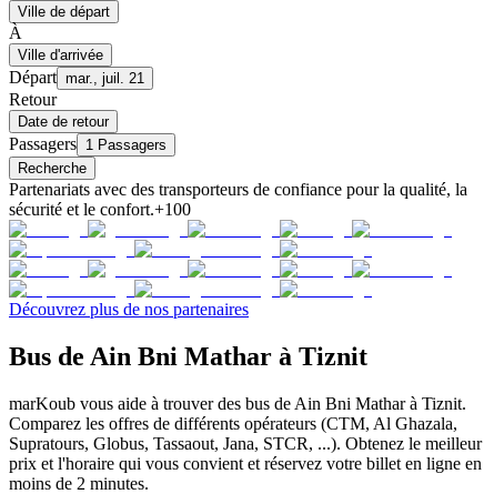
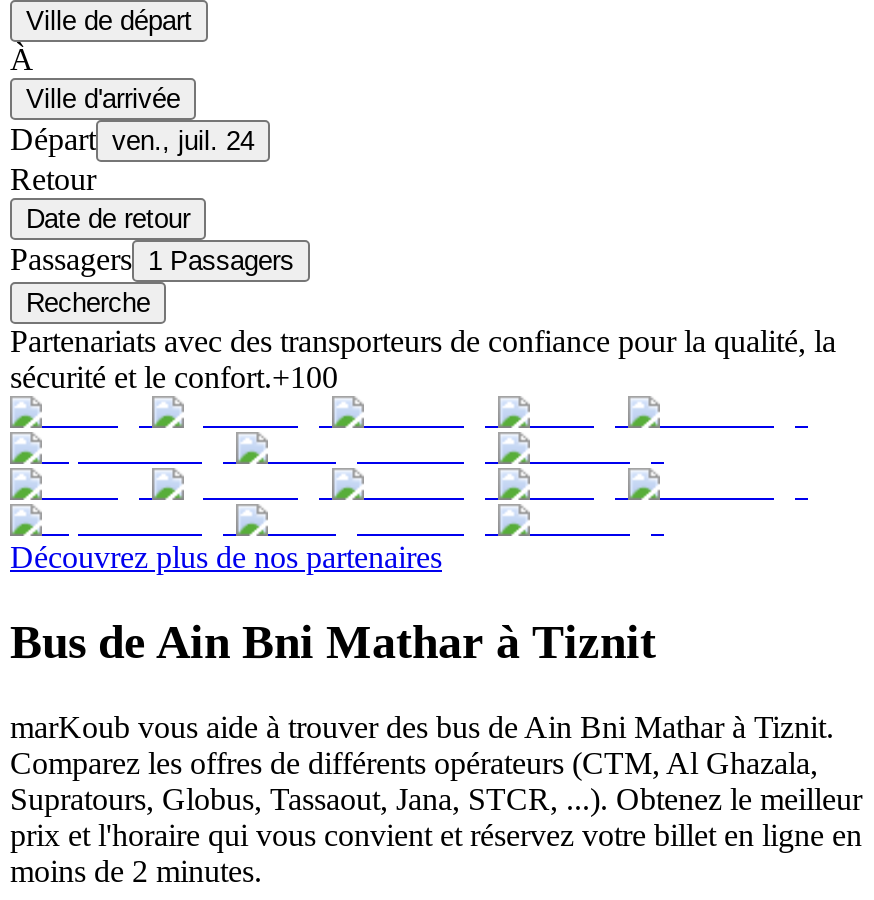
- Départ mar., juil. 21
+ Départ ven., juil. 24
